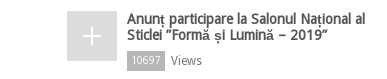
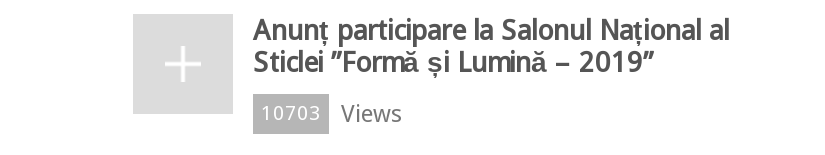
- 10697 Views
+ 10703 Views
